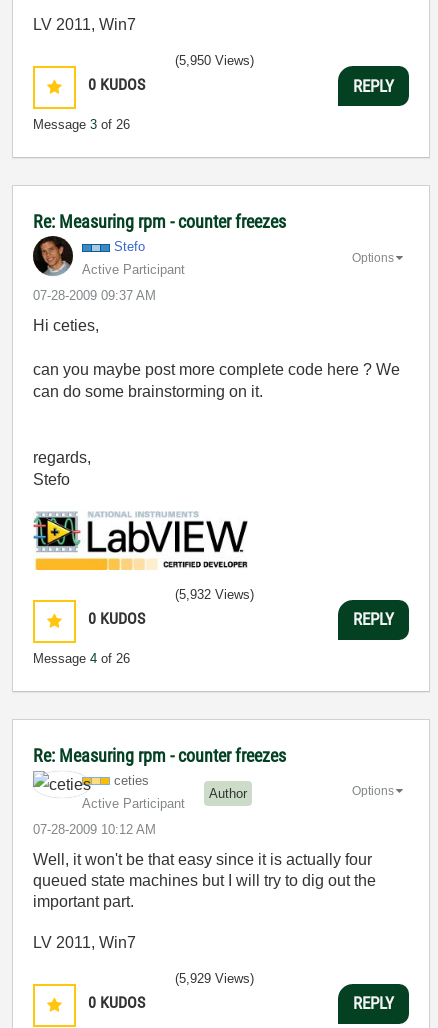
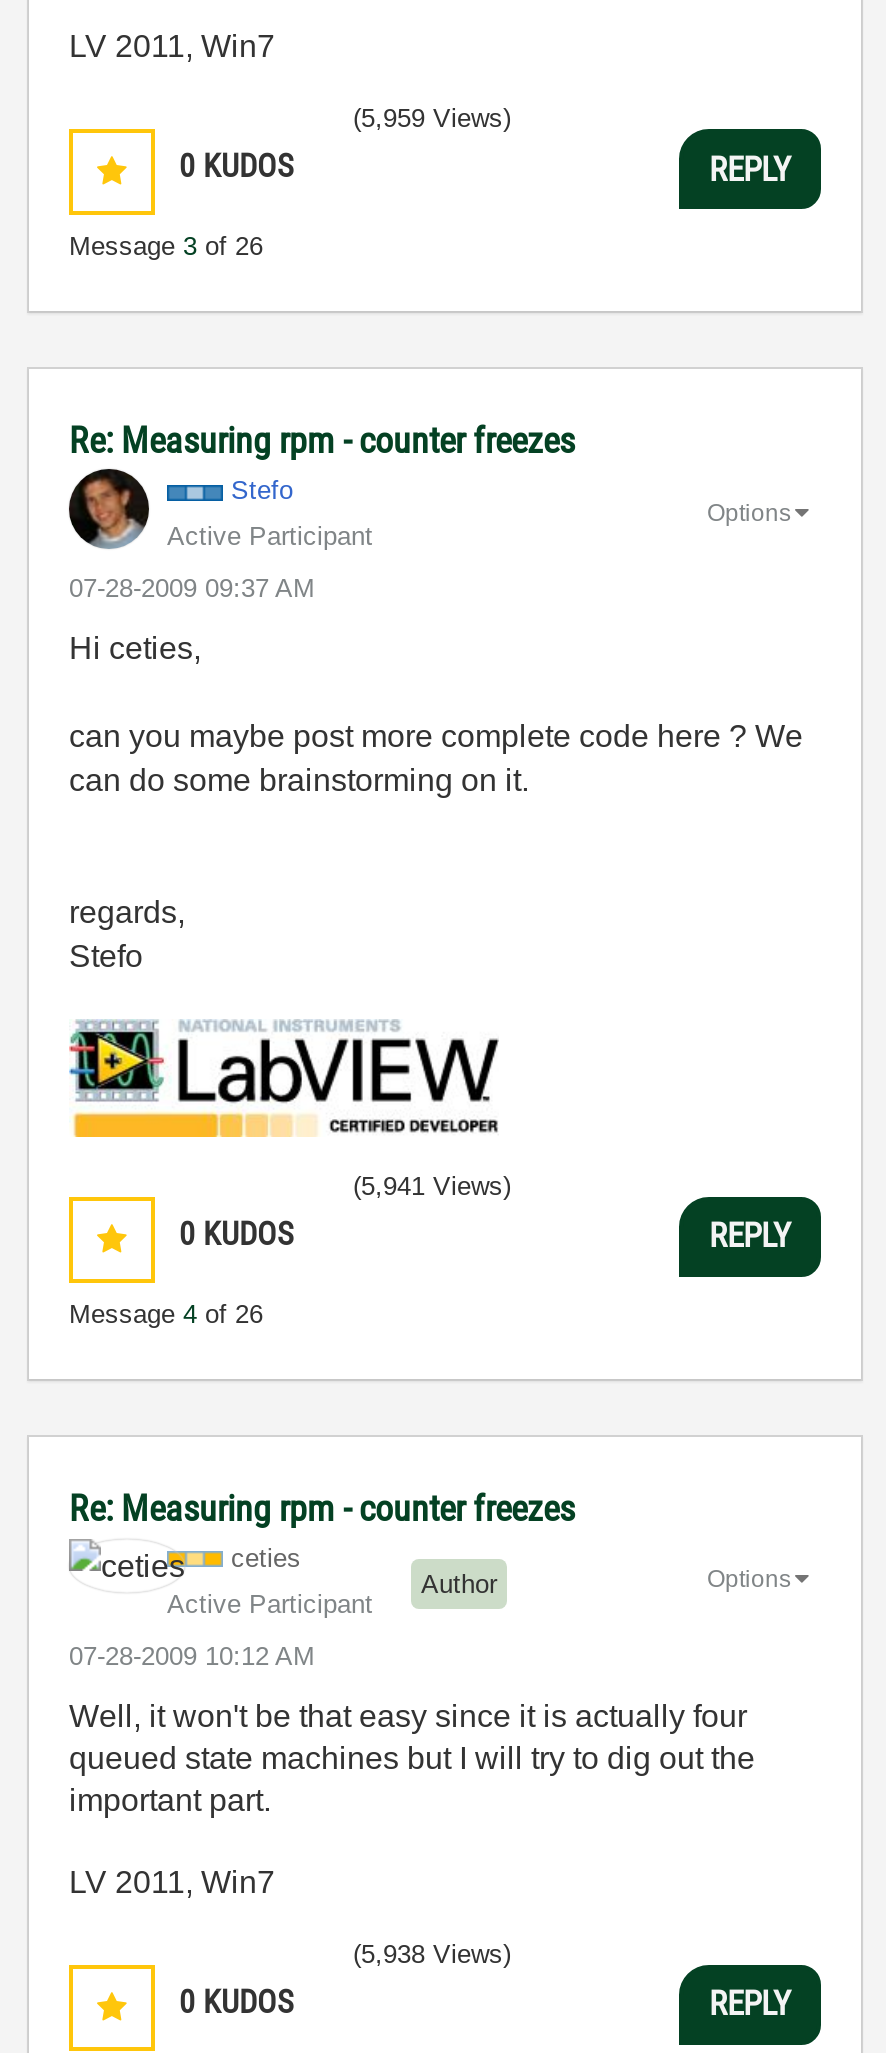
- (5,950 Views)
+ (5,959 Views)

- (5,932 Views)
+ (5,941 Views)

- (5,929 Views)
+ (5,938 Views)
